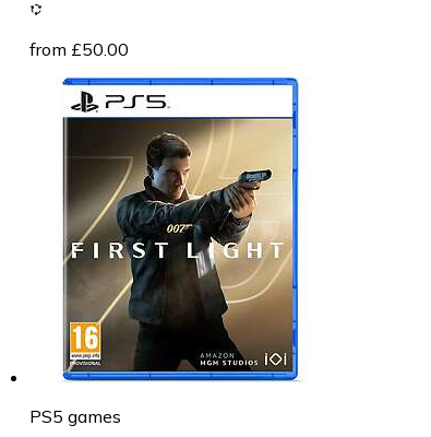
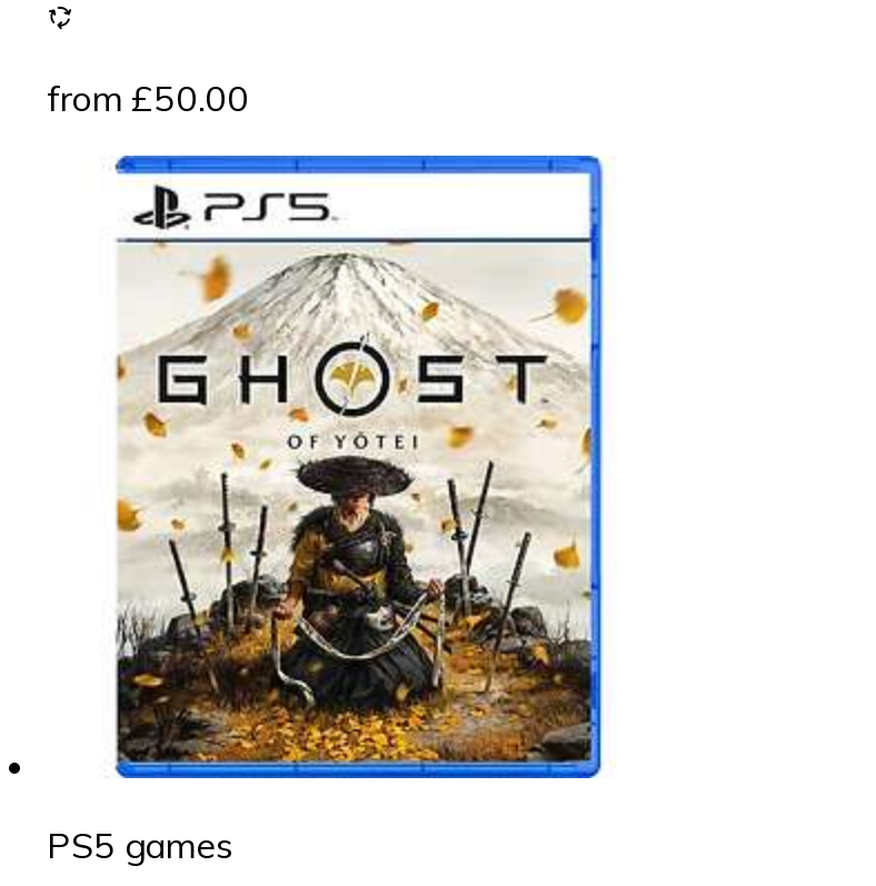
- [image]
+ [image]
